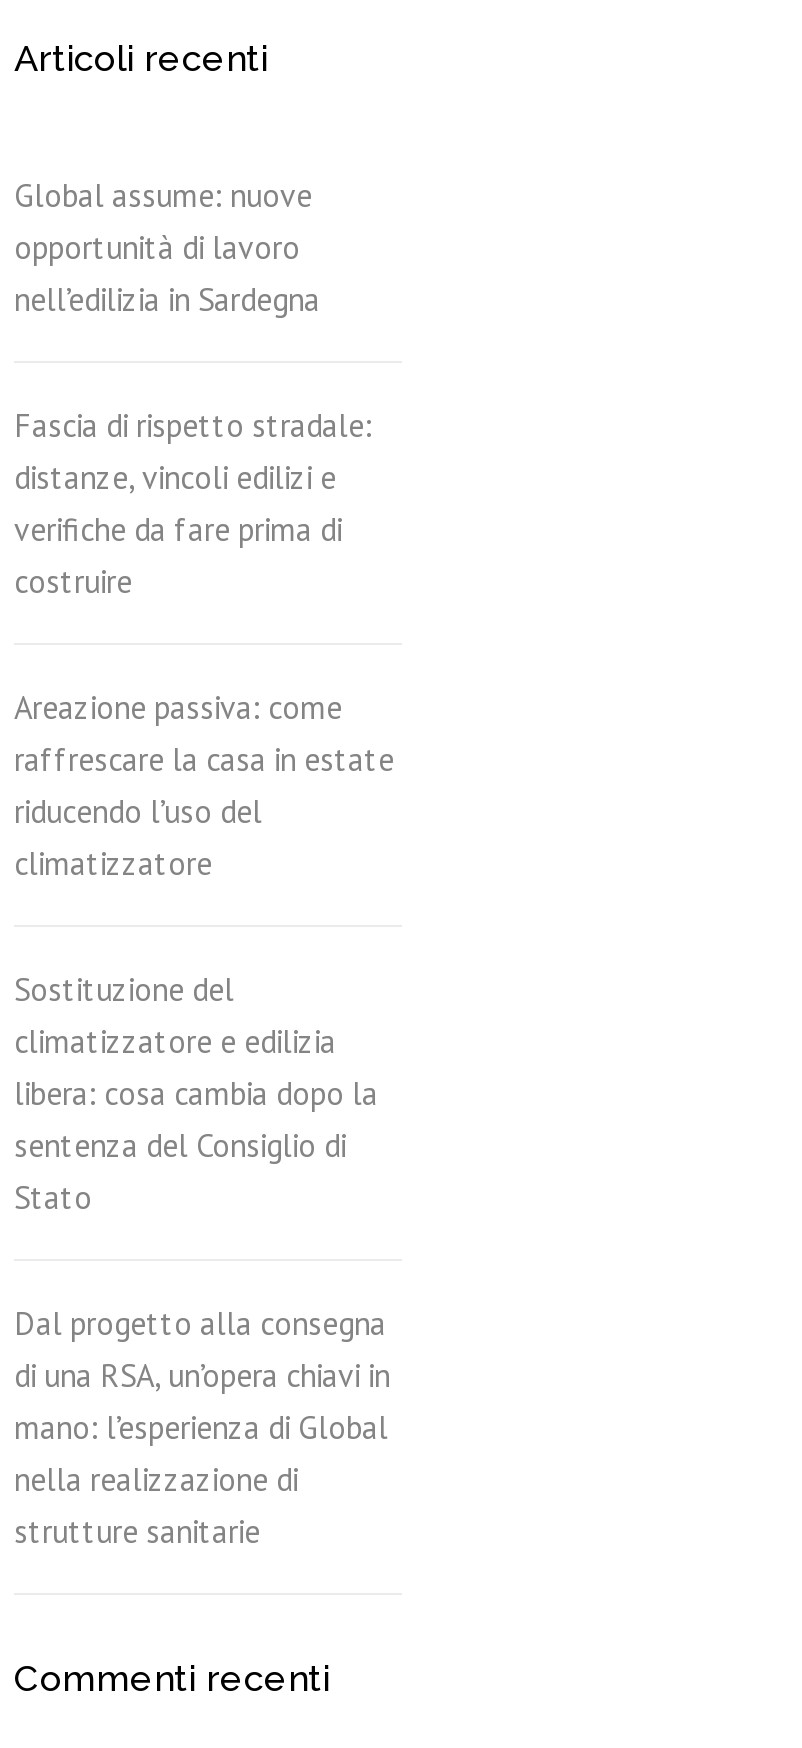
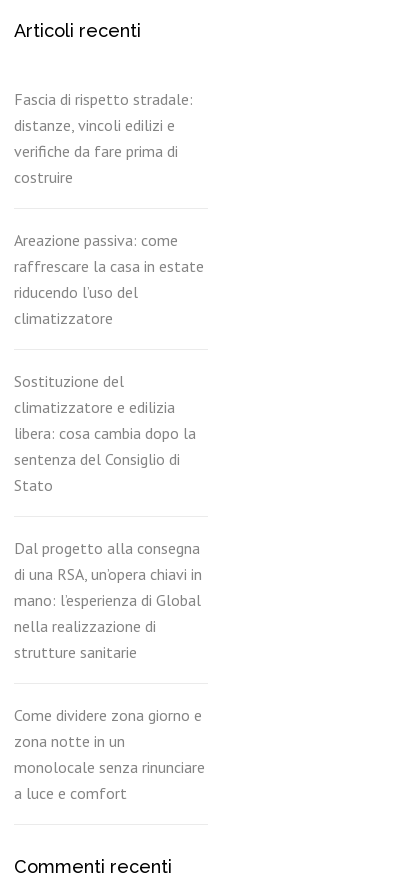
- Global assume: nuove
- opportunità di lavoro
- nell’edilizia in Sardegna

moved up: Fascia di rispetto stradale: | distanze, vincoli edilizi e | verifiche da fare prima di | ... | nella realizzazione di | strutture sanitarie

+ Come dividere zona giorno e
+ zona notte in un
+ monolocale senza rinunciare
+ a luce e comfort
